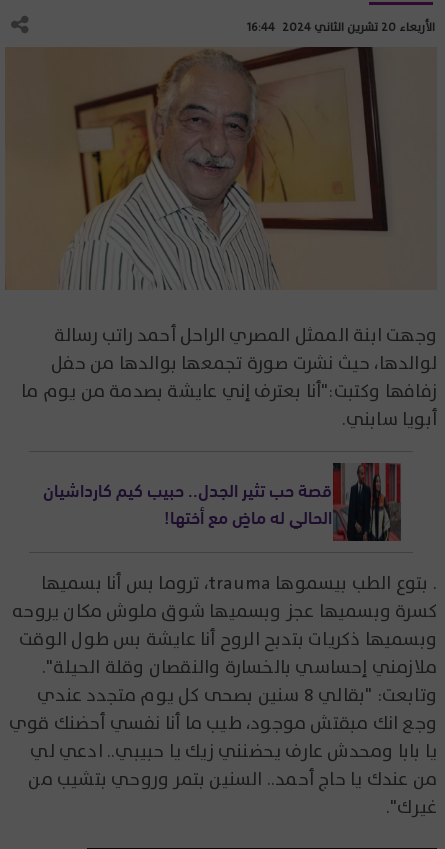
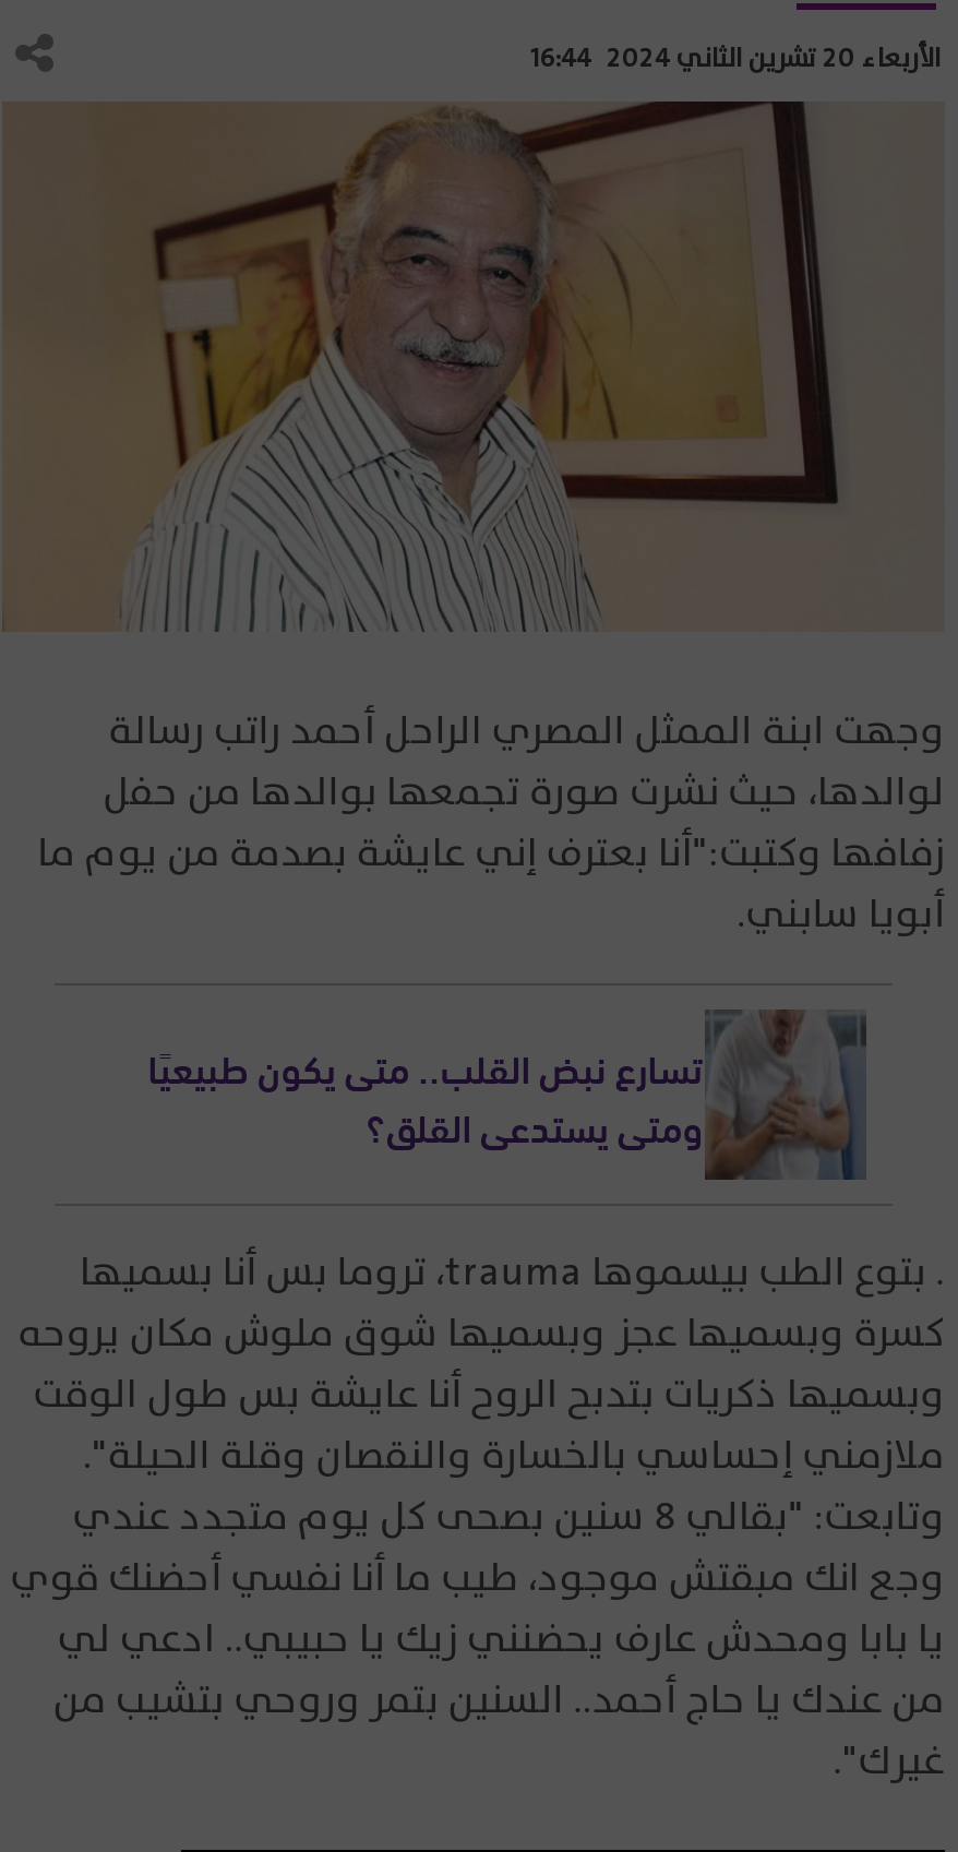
- [image]
- قصة حب تثير الجدل.. حبيب كيم كارداشيان
- الحالي له ماضٍ مع أختها!
+ [image]
+ تسارع نبض القلب.. متى يكون طبيعيًا
+ ومتى يستدعي القلق؟
